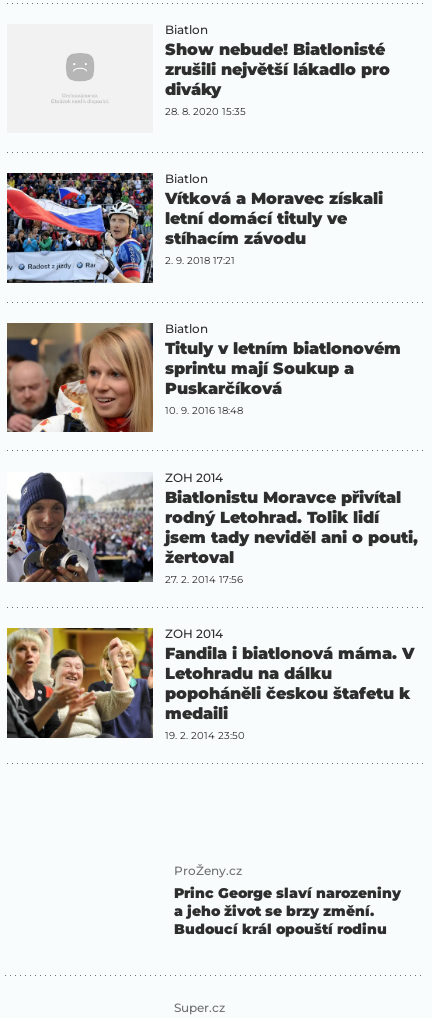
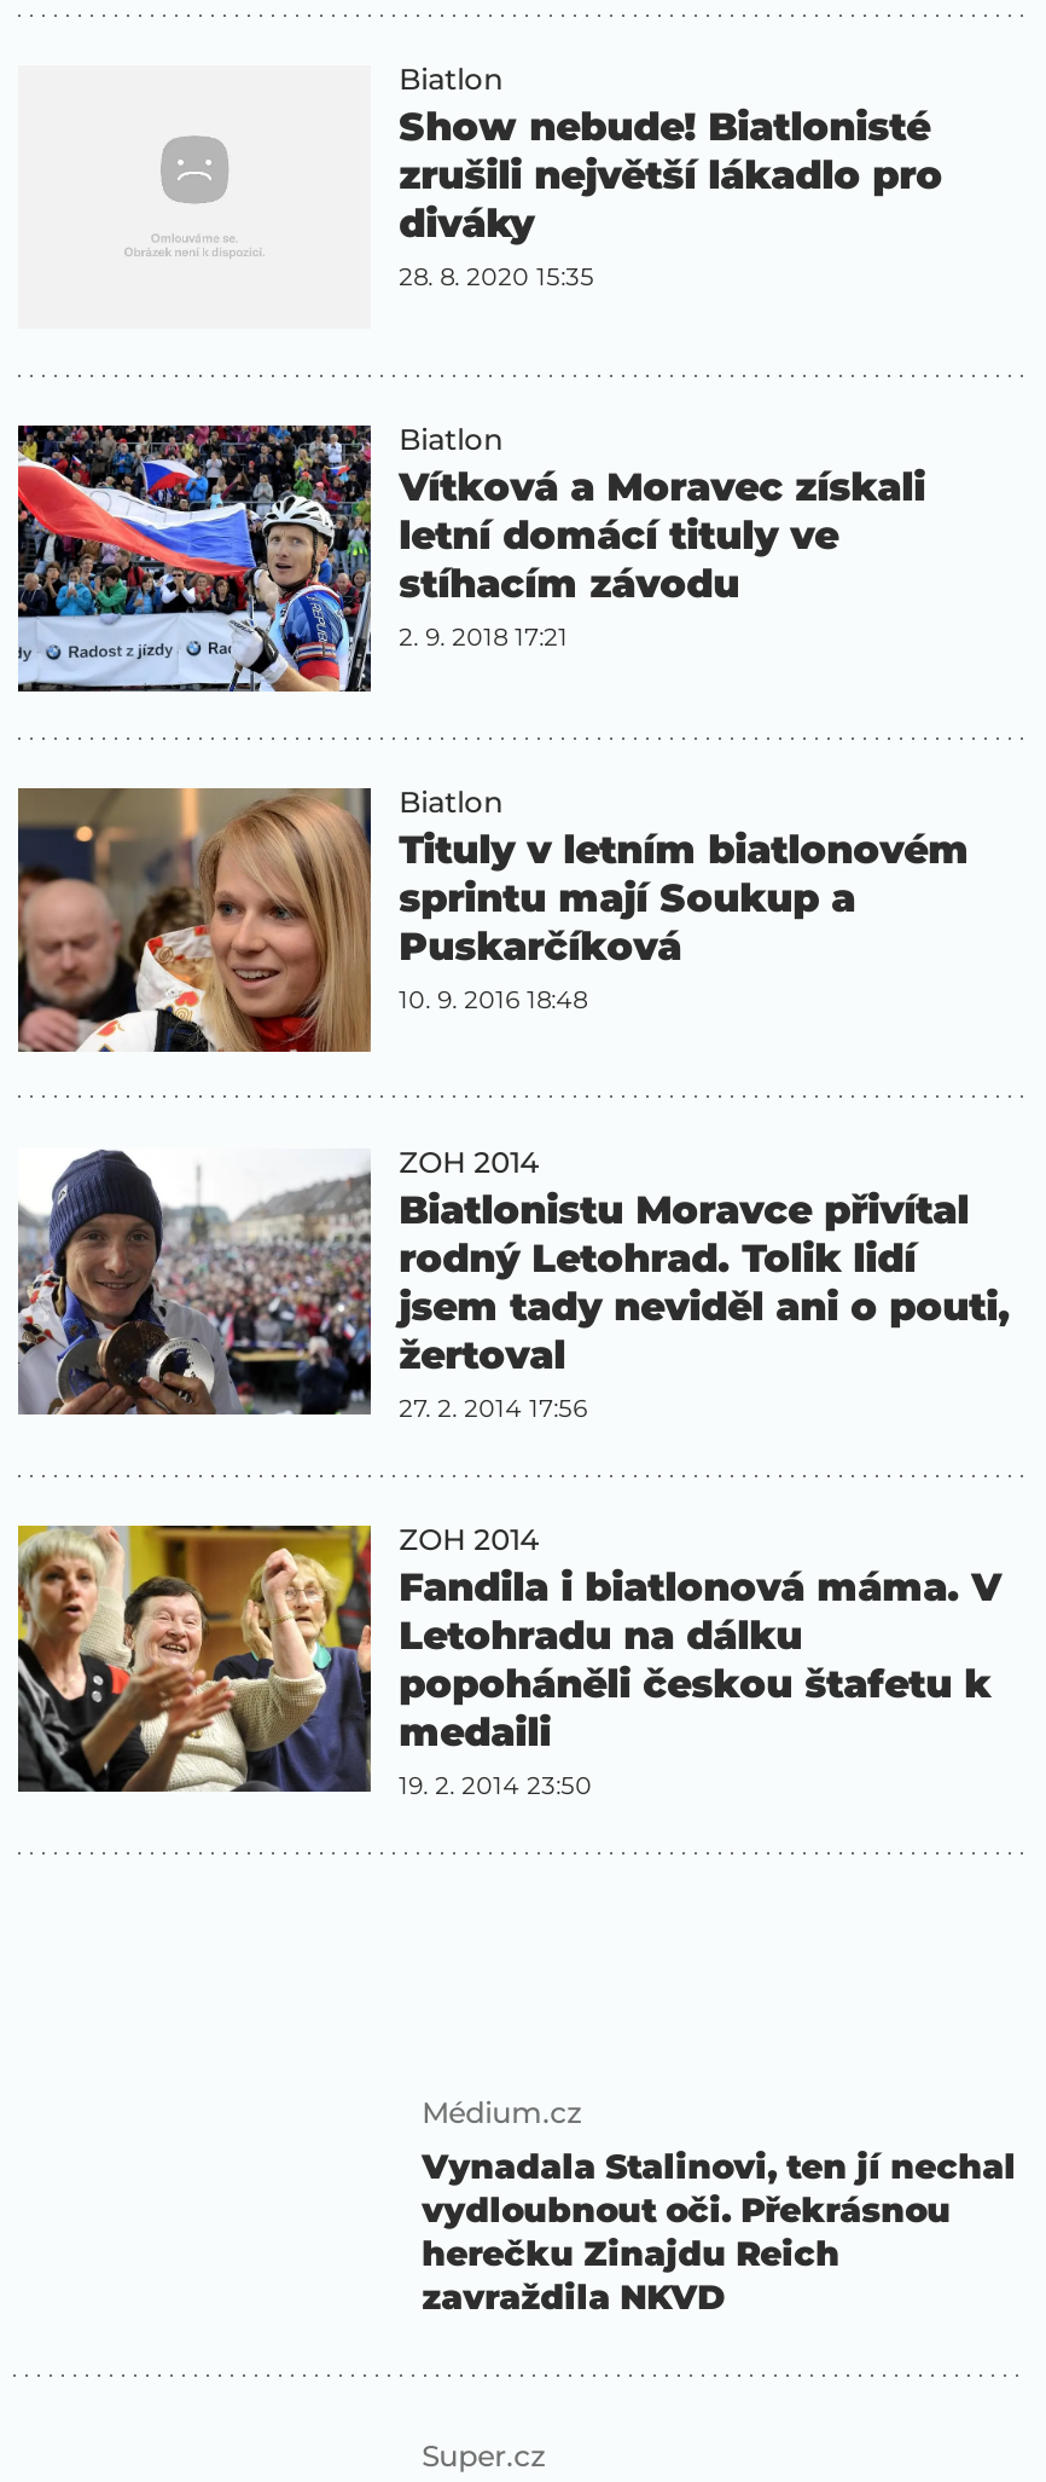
- ProŽeny.cz
- Princ George slaví narozeniny
- a jeho život se brzy změní.
- Budoucí král opouští rodinu
+ Médium.cz
+ Vynadala Stalinovi, ten jí nechal
+ vydloubnout oči. Překrásnou
+ herečku Zinajdu Reich
+ zavraždila NKVD
